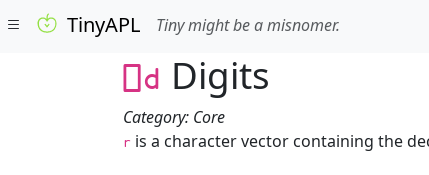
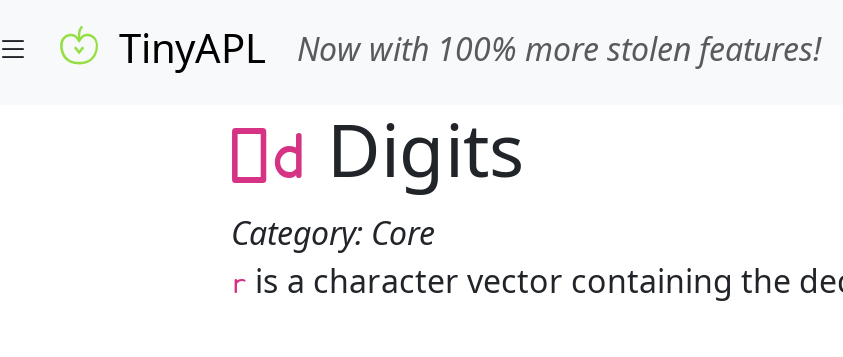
- Tiny might be a misnomer.
+ Now with 100% more stolen features!
